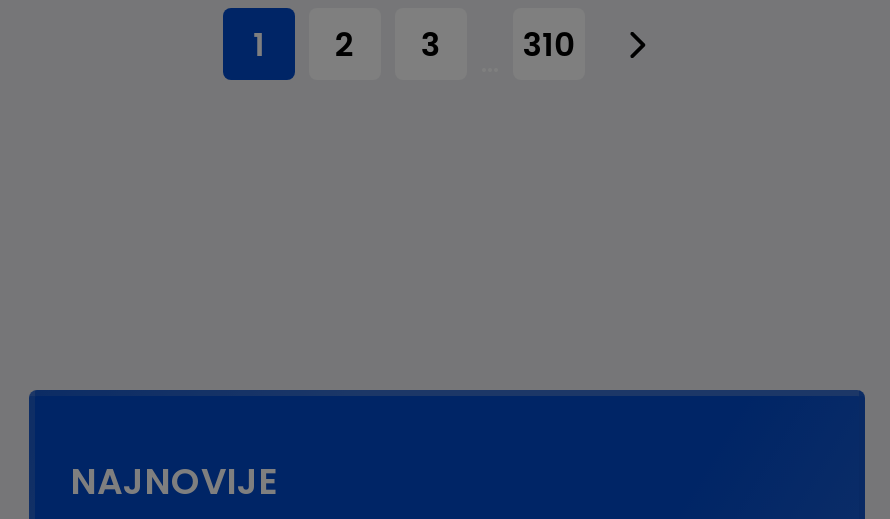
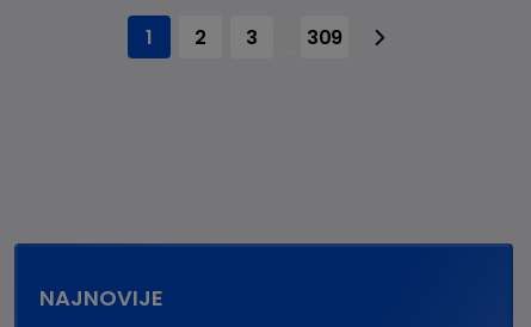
- 1 2 3 ... 310
+ 1 2 3 ... 309
